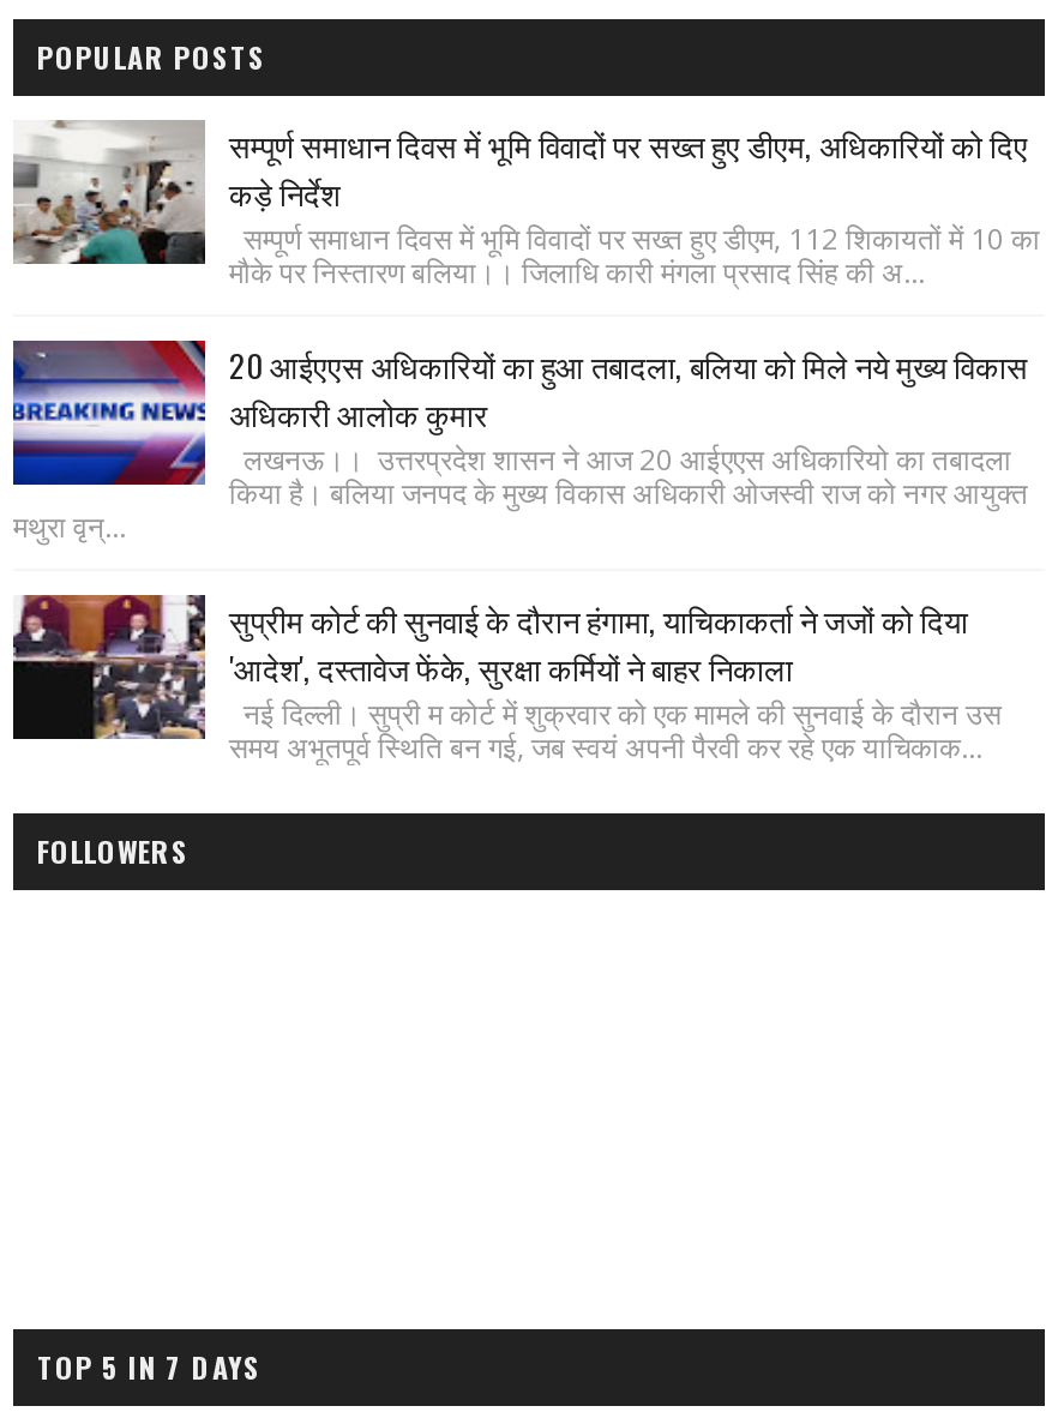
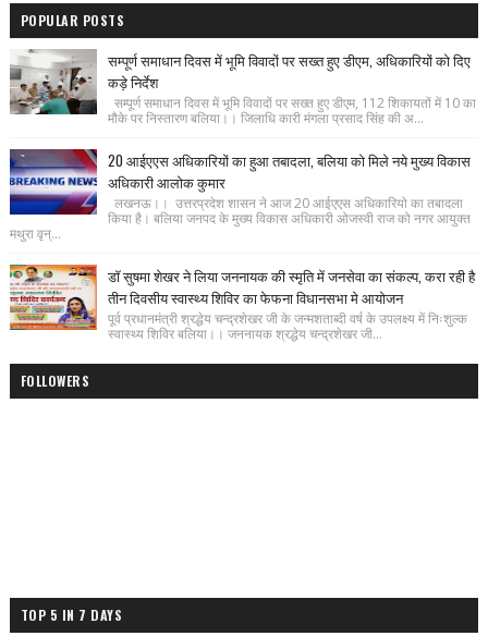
- [image]
- सुप्रीम कोर्ट की सुनवाई के दौरान हंगामा, याचिकाकर्ता ने जजों को दिया
- 'आदेश', दस्तावेज फेंके, सुरक्षा कर्मियों ने बाहर निकाला
- नई दिल्ली। सुप्री म कोर्ट में शुक्रवार को एक मामले की सुनवाई के दौरान उस
- समय अभूतपूर्व स्थिति बन गई, जब स्वयं अपनी पैरवी कर रहे एक याचिकाक...
+ [image]
+ डॉ सुषमा शेखर ने लिया जननायक की स्मृति में जनसेवा का संकल्प, करा रही है
+ तीन दिवसीय स्वास्थ्य शिविर का फेफना विधानसभा मे आयोजन
+ पूर्व प्रधानमंत्री श्रद्धेय चन्द्रशेखर जी के जन्मशताब्दी वर्ष के उपलक्ष्य में निःशुल्क
+ स्वास्थ्य शिविर बलिया।। जननायक श्रद्धेय चन्द्रशेखर जी...
